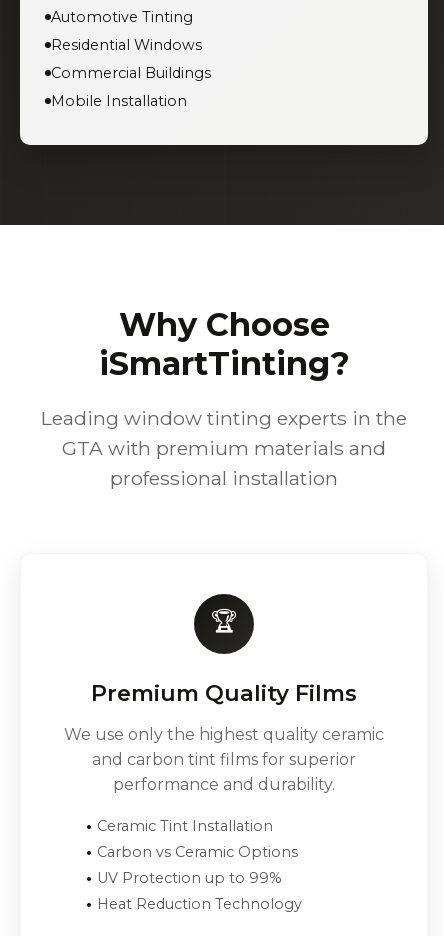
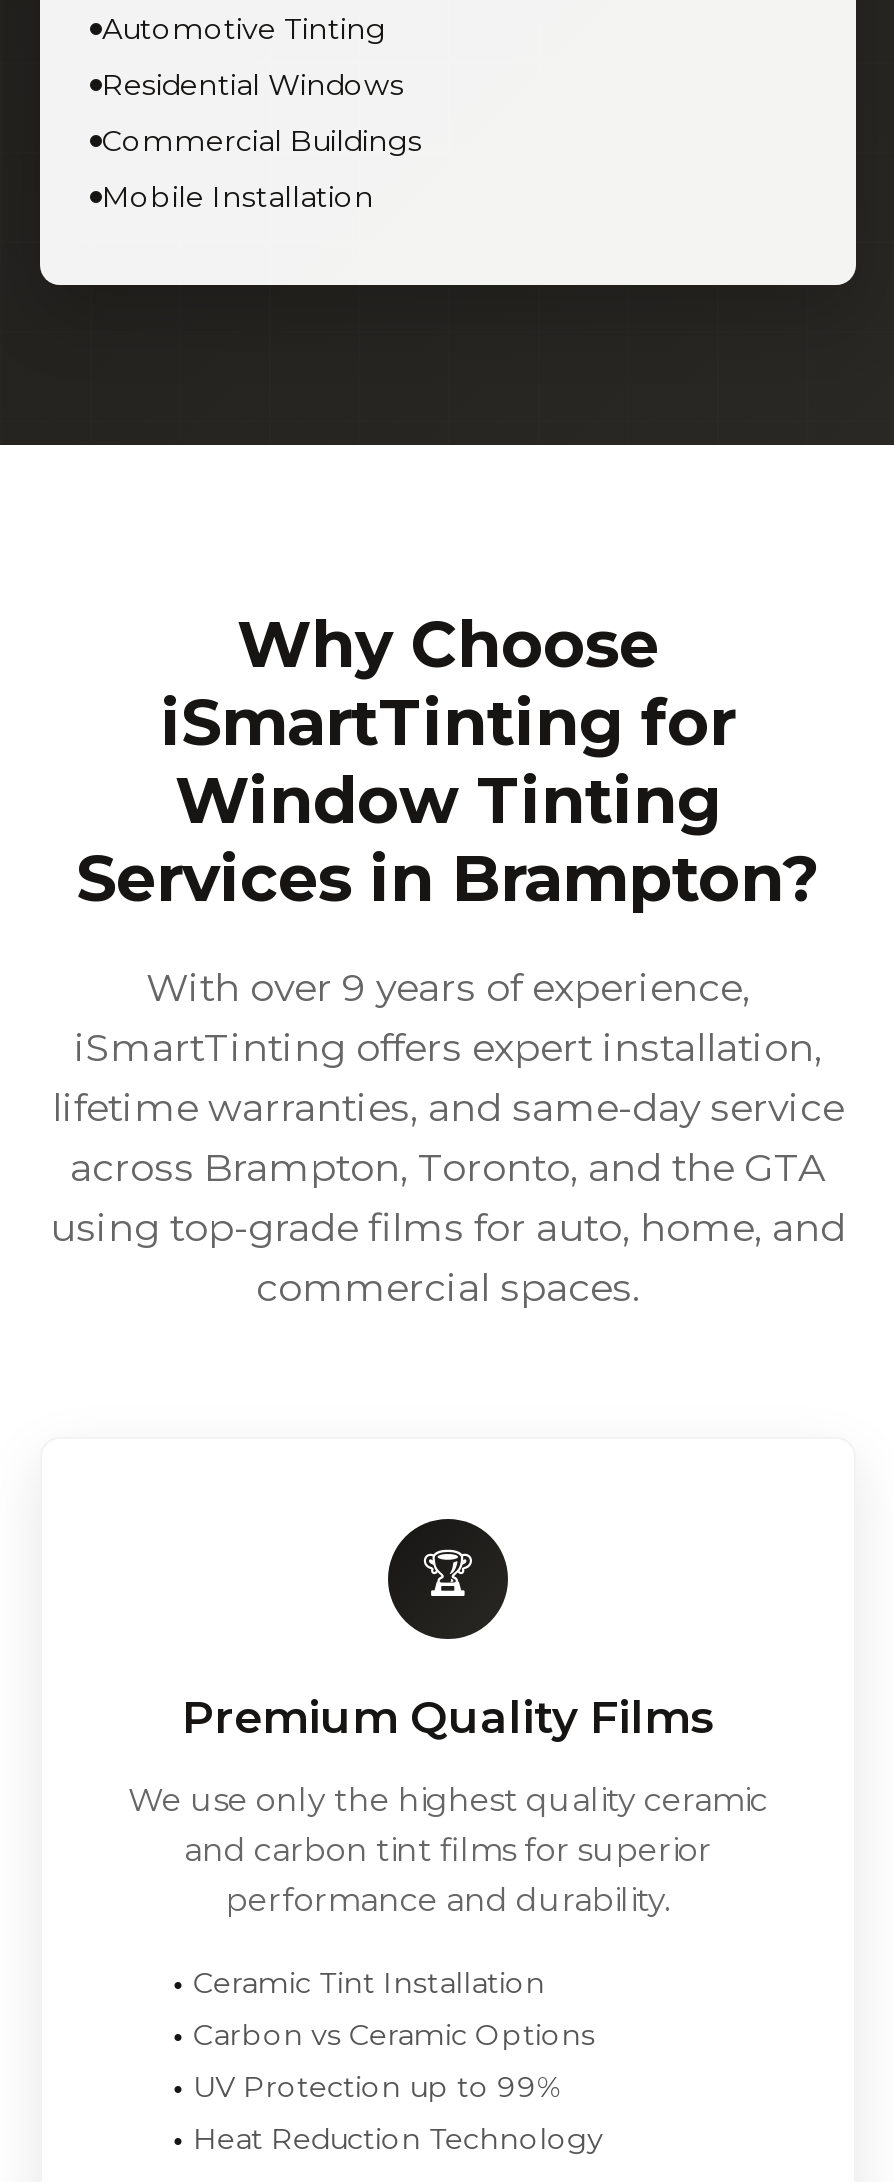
- iSmartTinting?
+ iSmartTinting for
+ Window Tinting
+ Services in Brampton?

- Leading window tinting experts in the
- GTA with premium materials and
- professional installation
+ With over 9 years of experience,
+ iSmartTinting offers expert installation,
+ lifetime warranties, and same-day service
+ across Brampton, Toronto, and the GTA
+ using top-grade films for auto, home, and
+ commercial spaces.
